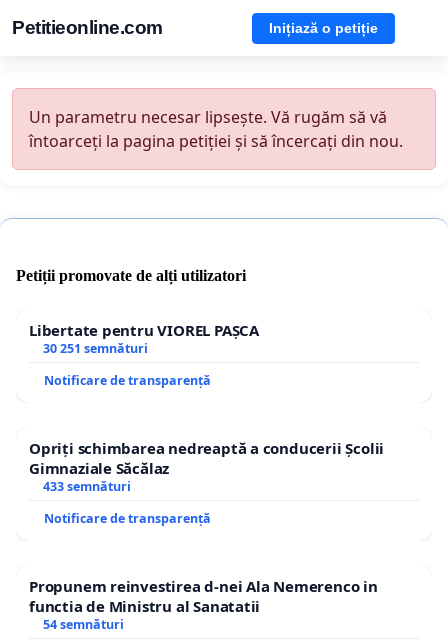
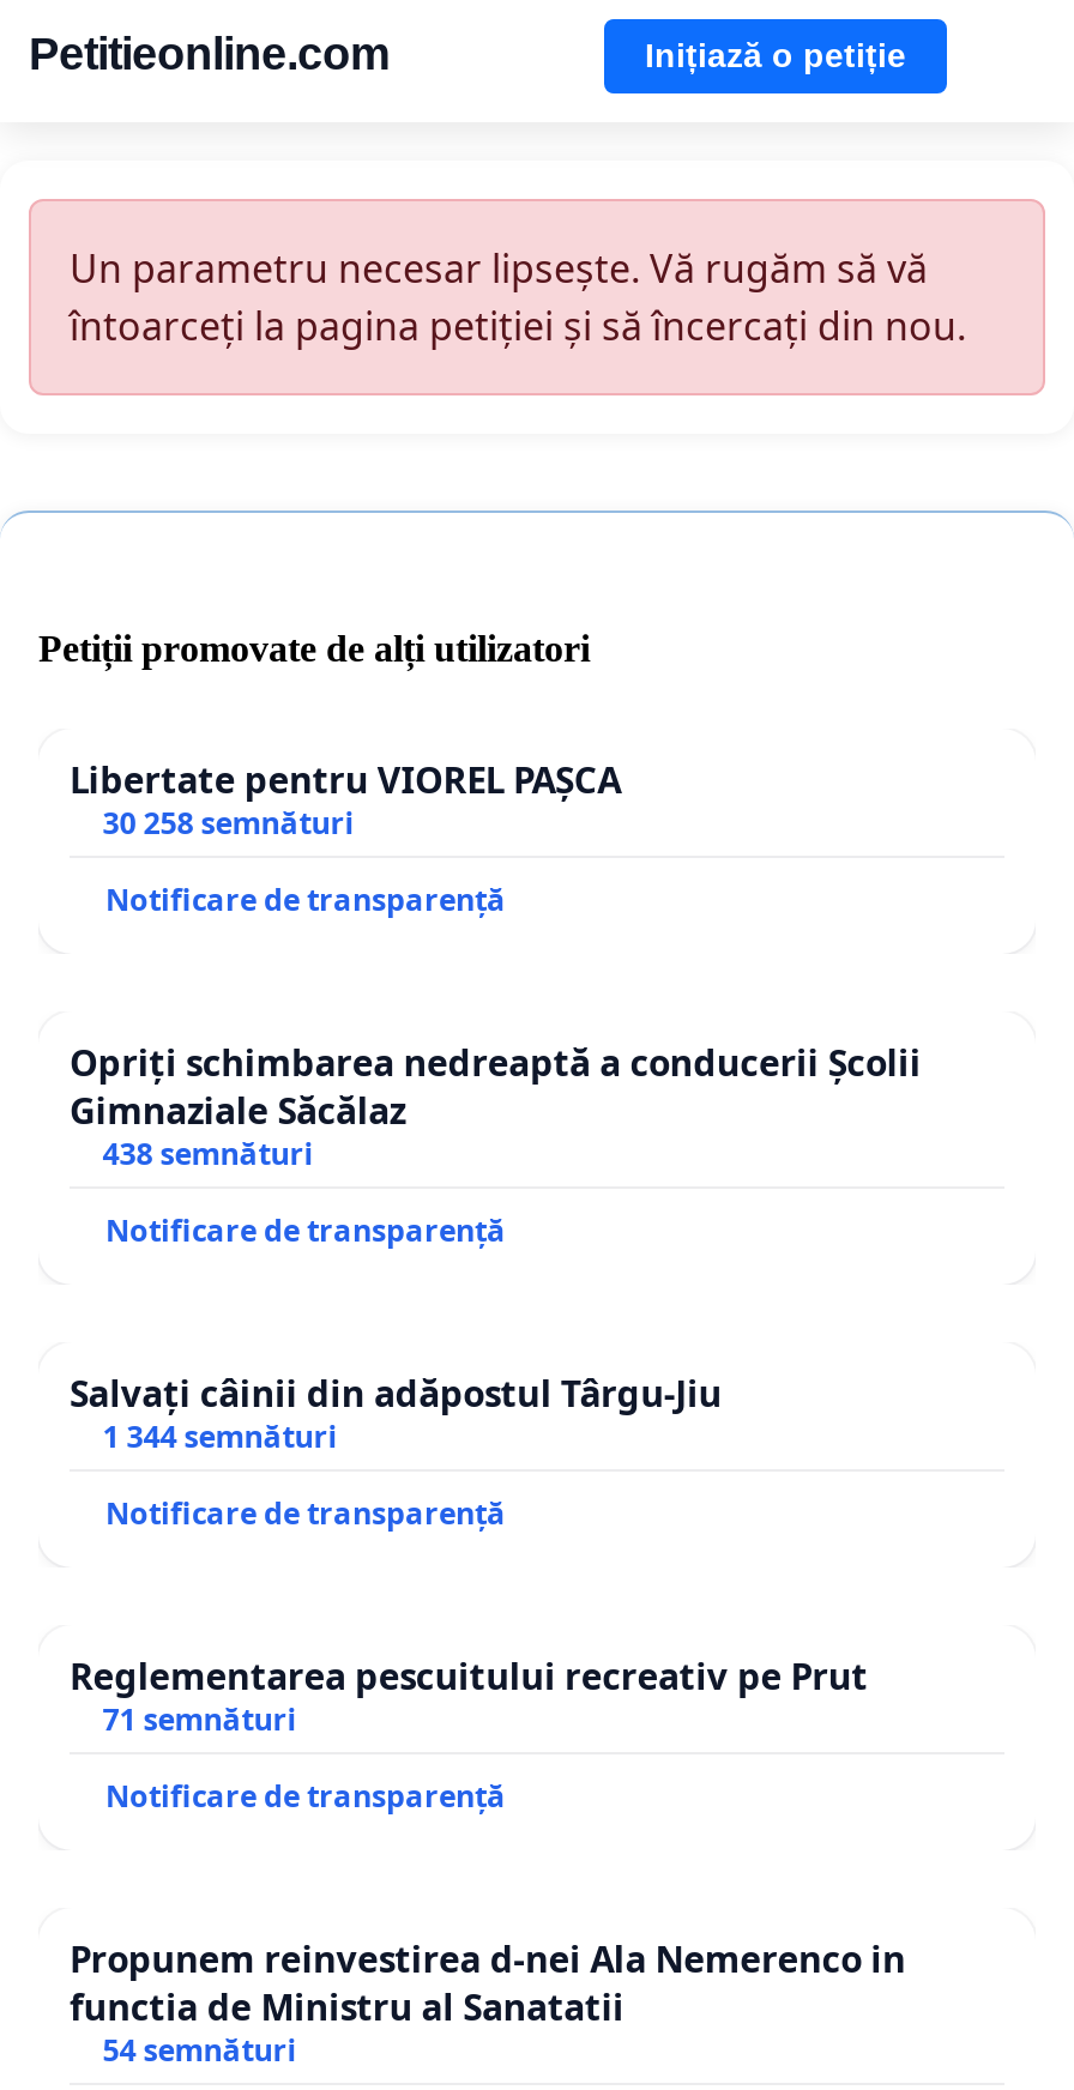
- 30 251 semnături
+ 30 258 semnături

- 433 semnături
+ 438 semnături
+ Notificare de transparență
+ Salvați câinii din adăpostul Târgu-Jiu
+ 1 344 semnături
+ Notificare de transparență
+ Reglementarea pescuitului recreativ pe Prut
+ 71 semnături
